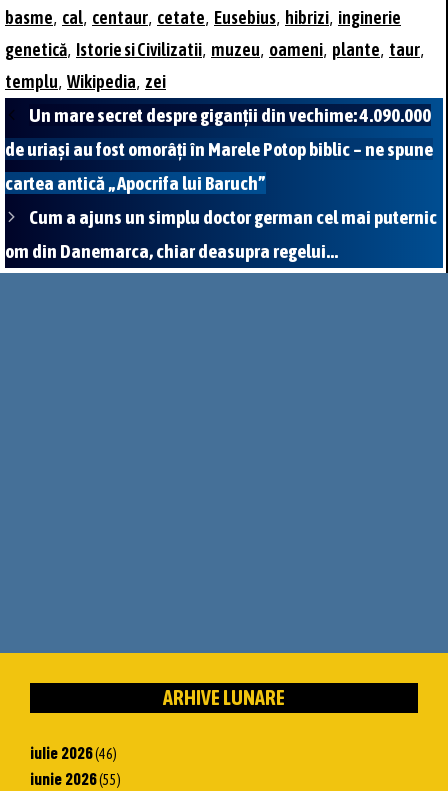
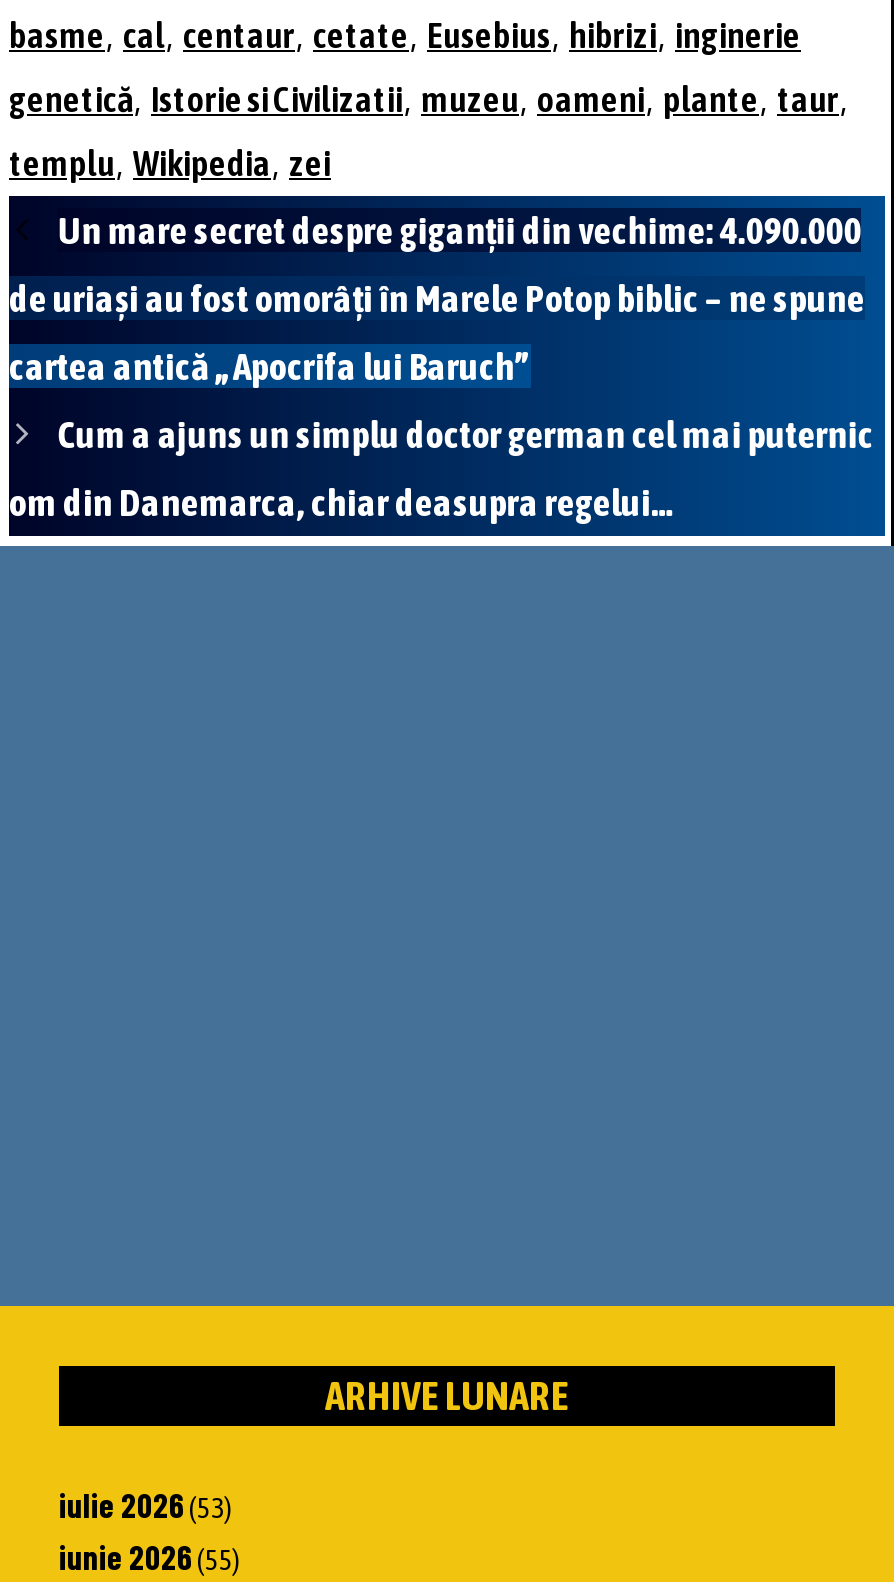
- iulie 2026 (46)
+ iulie 2026 (53)
